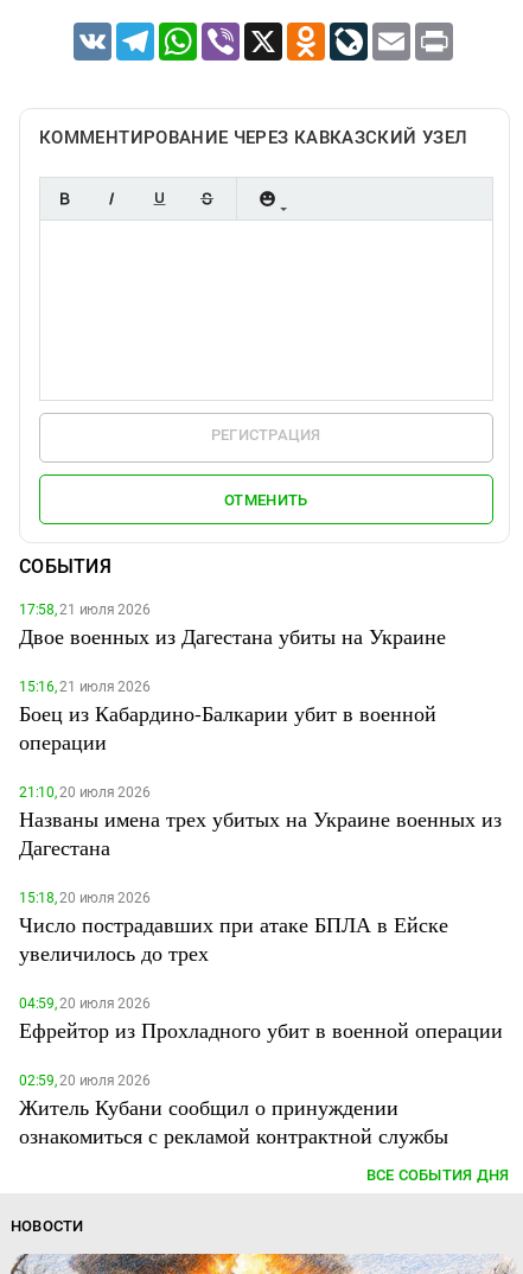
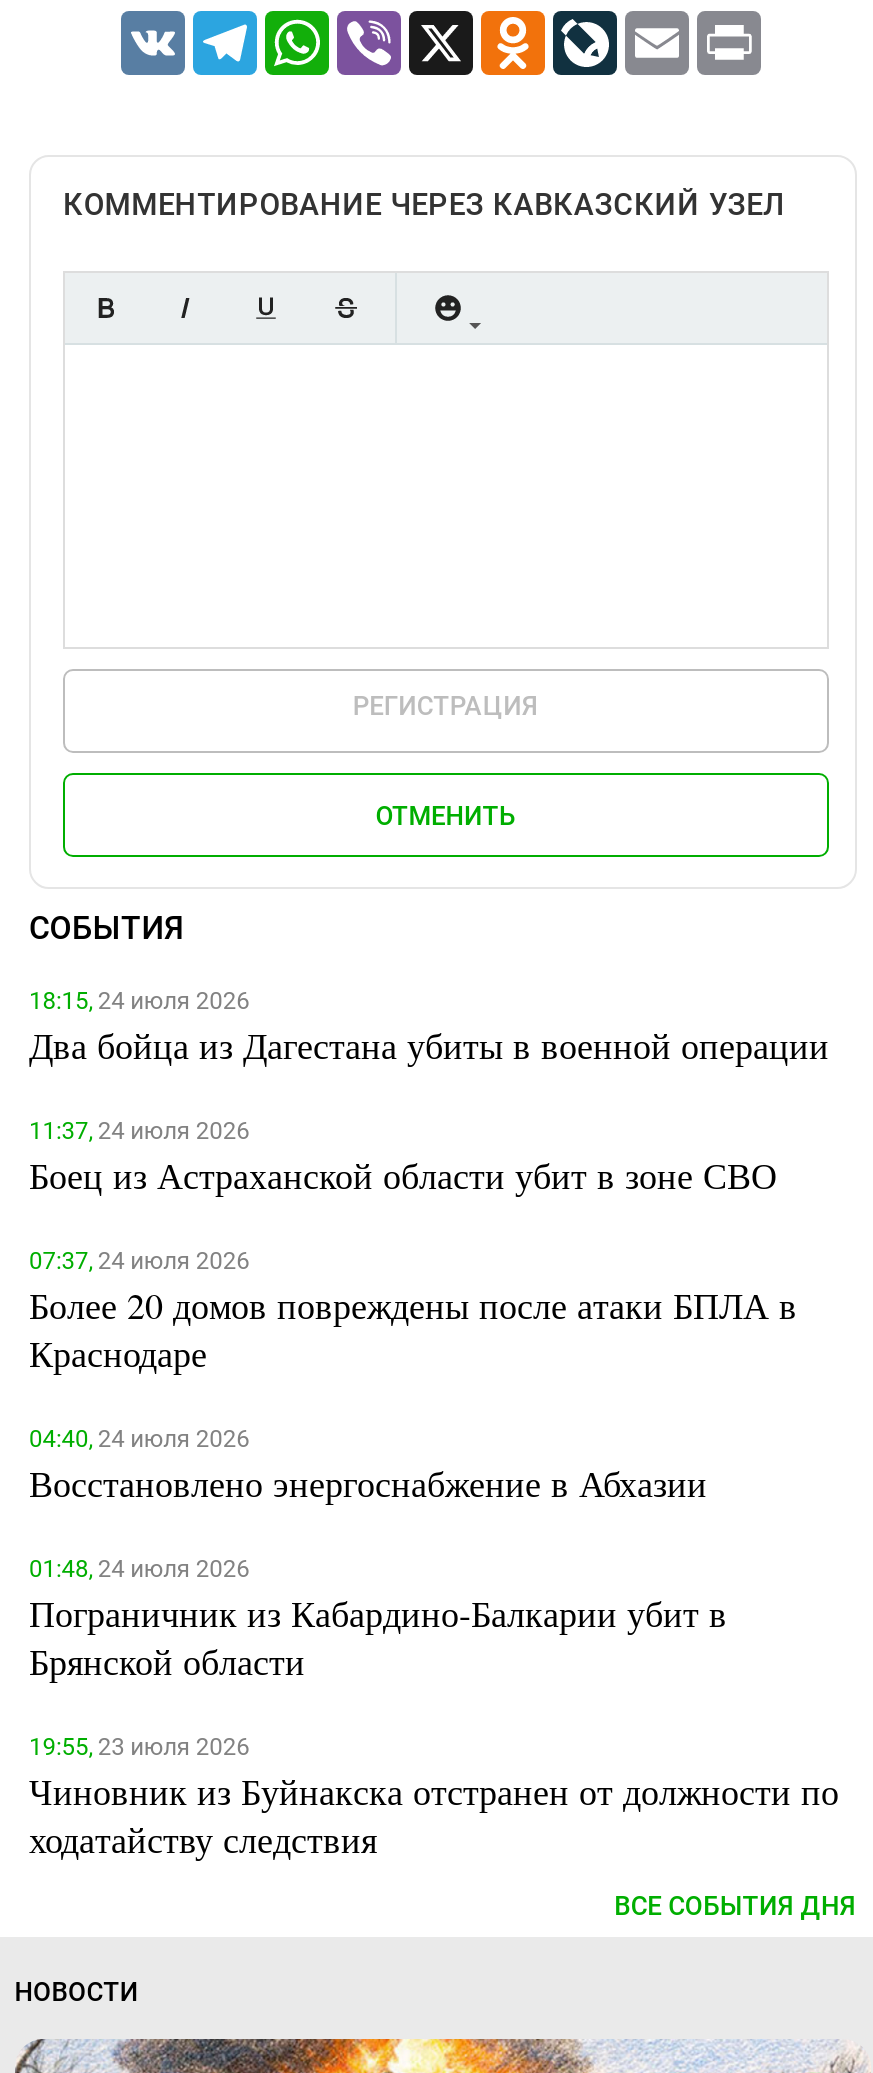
- 17:58, 21 июля 2026
- Двое военных из Дагестана убиты на Украине
+ 18:15, 24 июля 2026
+ Два бойца из Дагестана убиты в военной операции

- 15:16, 21 июля 2026
- Боец из Кабардино-Балкарии убит в военной
- операции
+ 11:37, 24 июля 2026
+ Боец из Астраханской области убит в зоне СВО

- 21:10, 20 июля 2026
- Названы имена трех убитых на Украине военных из
- Дагестана
+ 07:37, 24 июля 2026
+ Более 20 домов повреждены после атаки БПЛА в
+ Краснодаре

- 15:18, 20 июля 2026
- Число пострадавших при атаке БПЛА в Ейске
- увеличилось до трех
+ 04:40, 24 июля 2026
+ Восстановлено энергоснабжение в Абхазии

- 04:59, 20 июля 2026
- Ефрейтор из Прохладного убит в военной операции
+ 01:48, 24 июля 2026
+ Пограничник из Кабардино-Балкарии убит в
+ Брянской области

- 02:59, 20 июля 2026
- Житель Кубани сообщил о принуждении
- ознакомиться с рекламой контрактной службы
+ 19:55, 23 июля 2026
+ Чиновник из Буйнакска отстранен от должности по
+ ходатайству следствия
